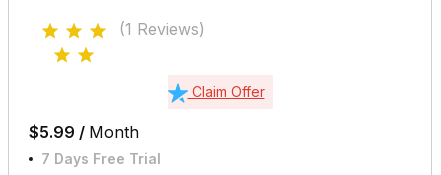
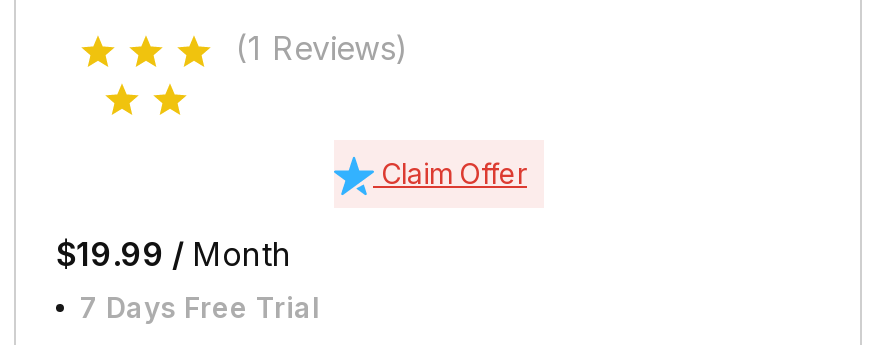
- $5.99 / Month
+ $19.99 / Month
